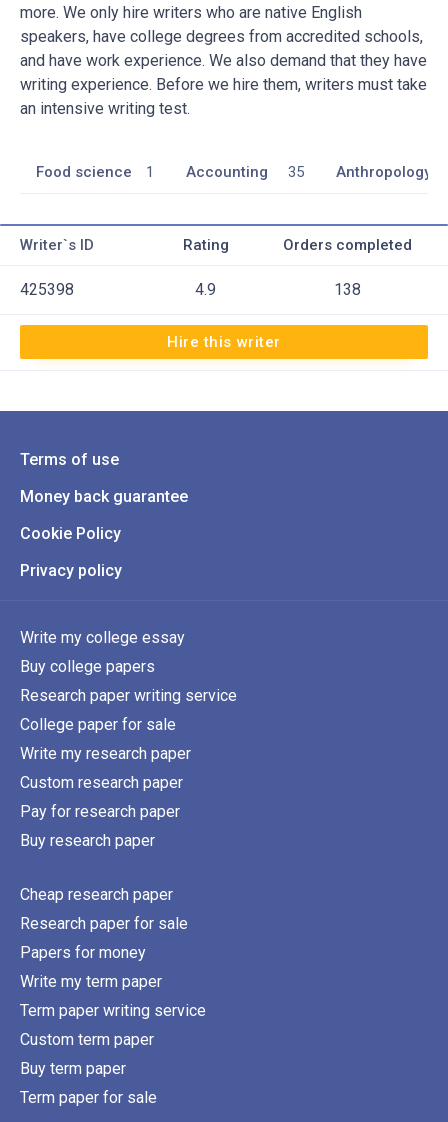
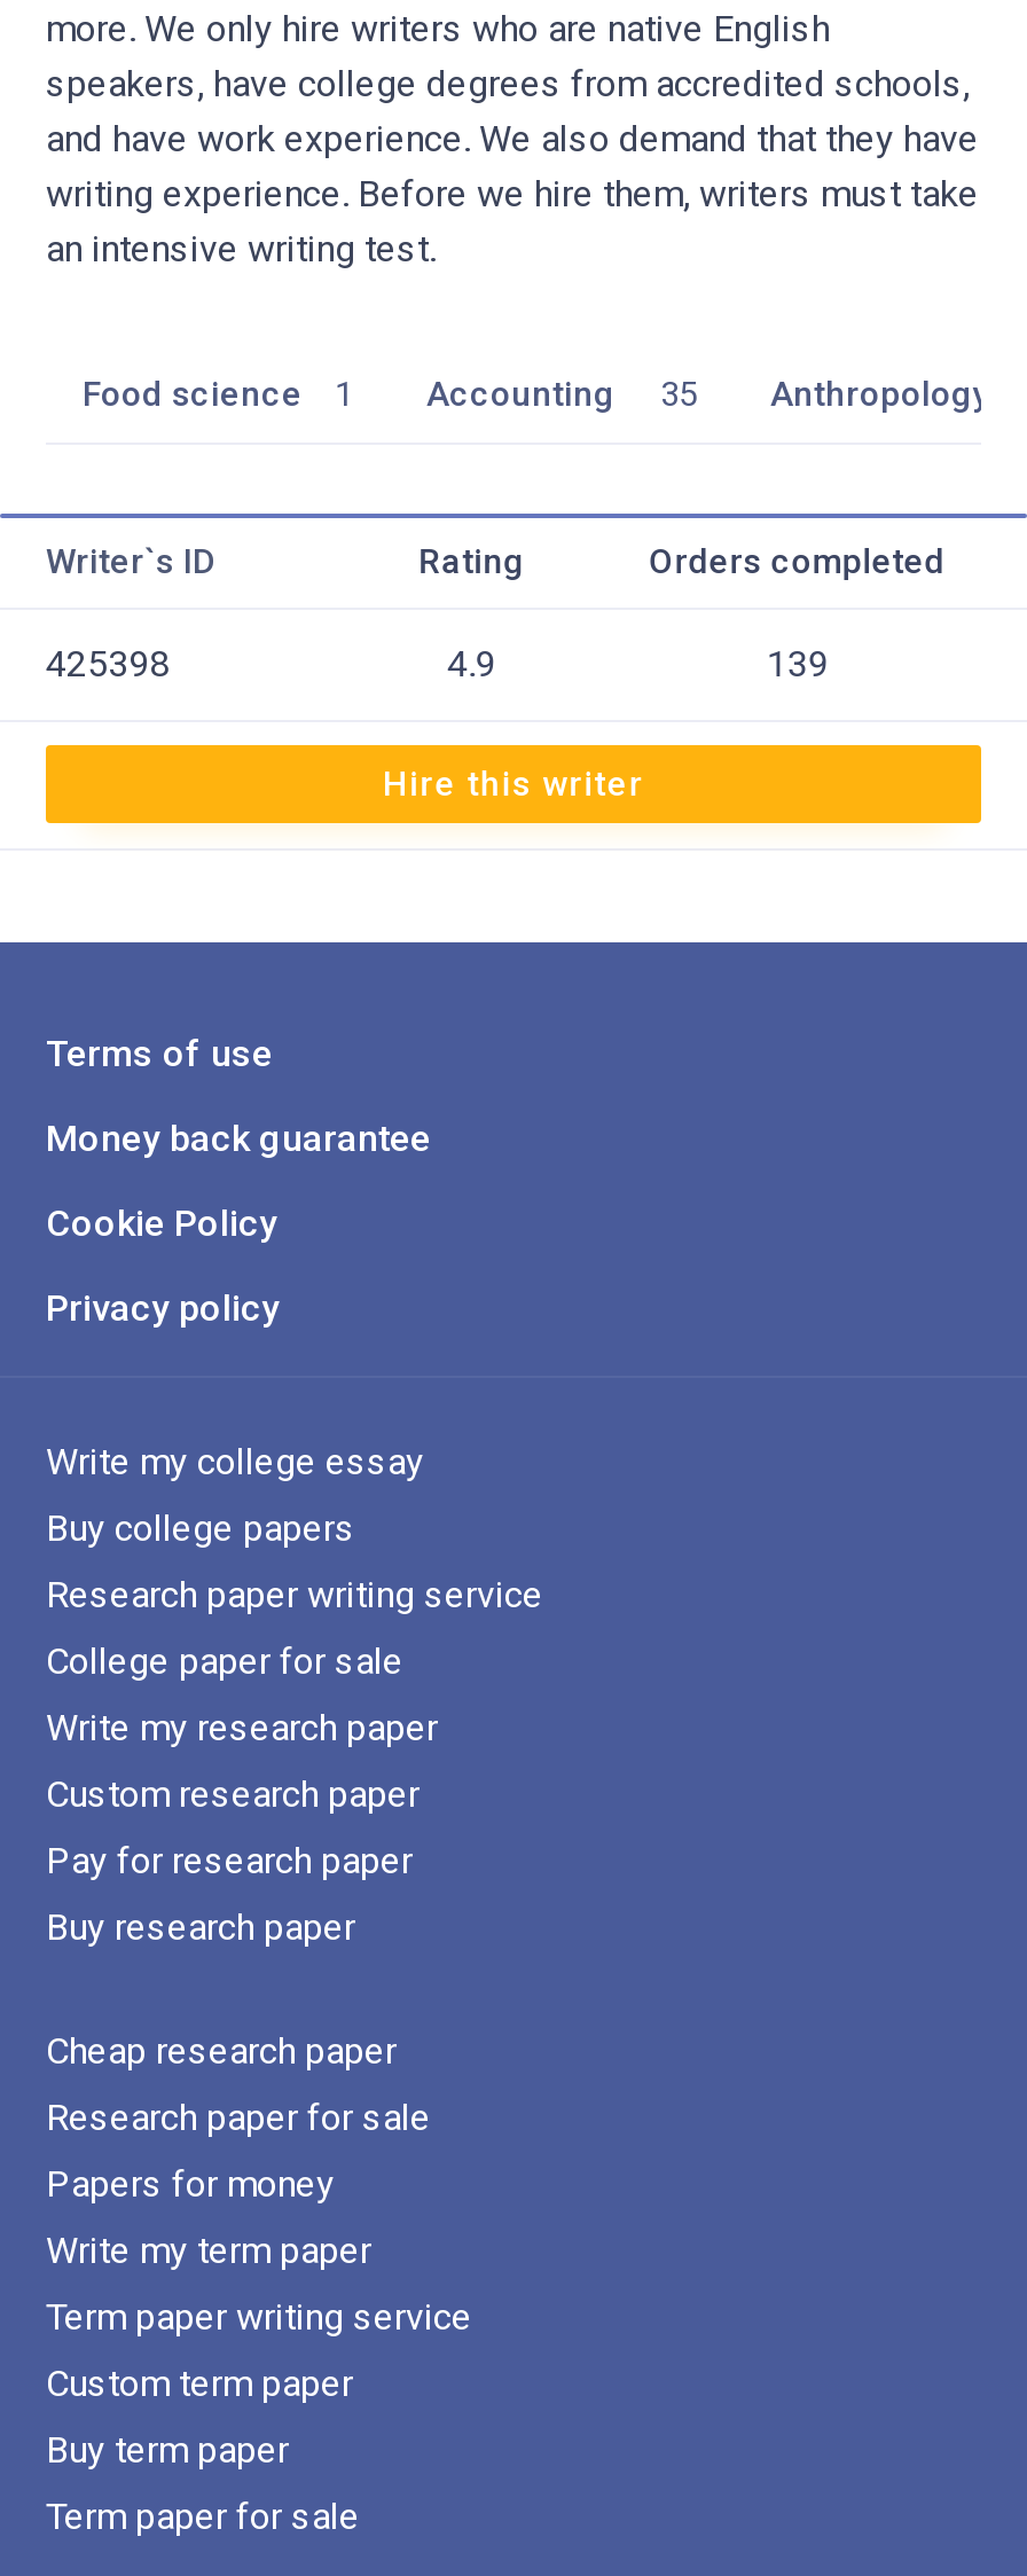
- 138
+ 139
